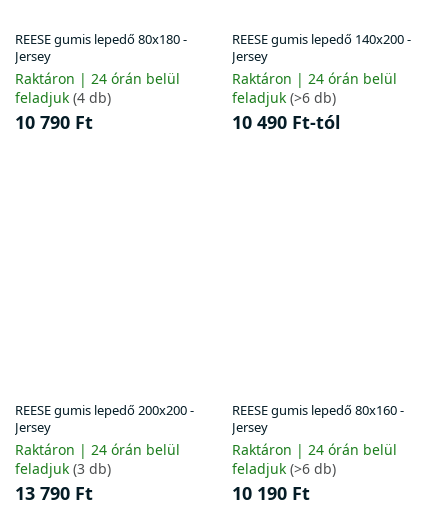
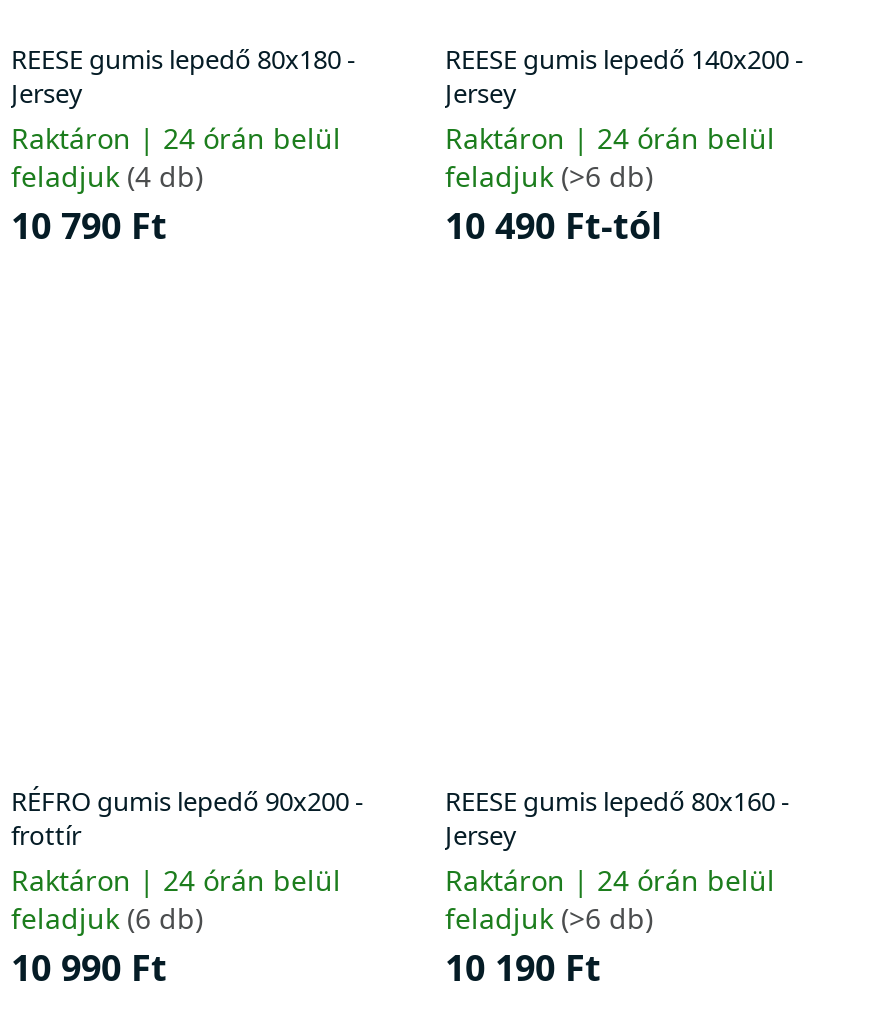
- REESE gumis lepedő 200x200 -
- Jersey
+ RÉFRO gumis lepedő 90x200 -
+ frottír

- feladjuk (3 db)
+ feladjuk (6 db)

- 13 790 Ft
+ 10 990 Ft
